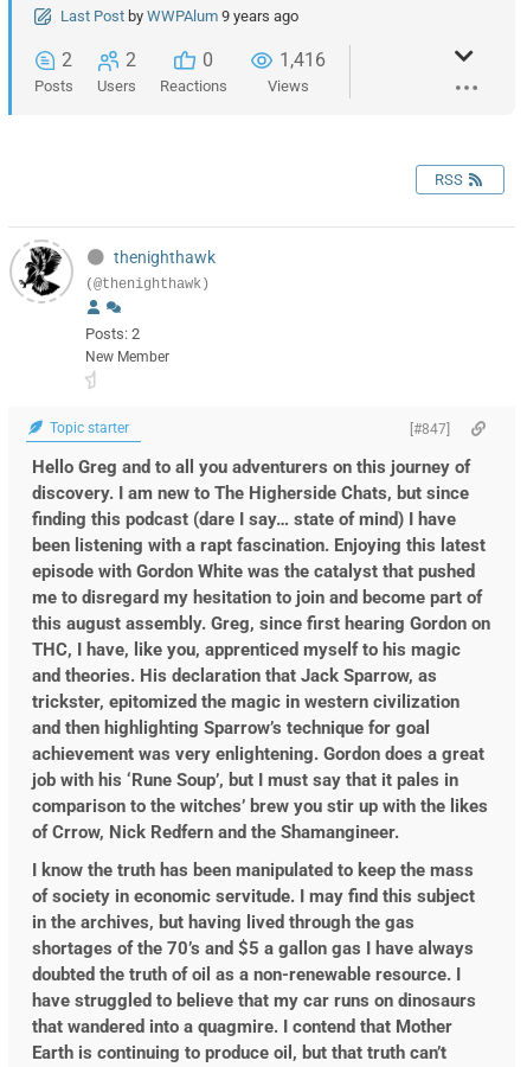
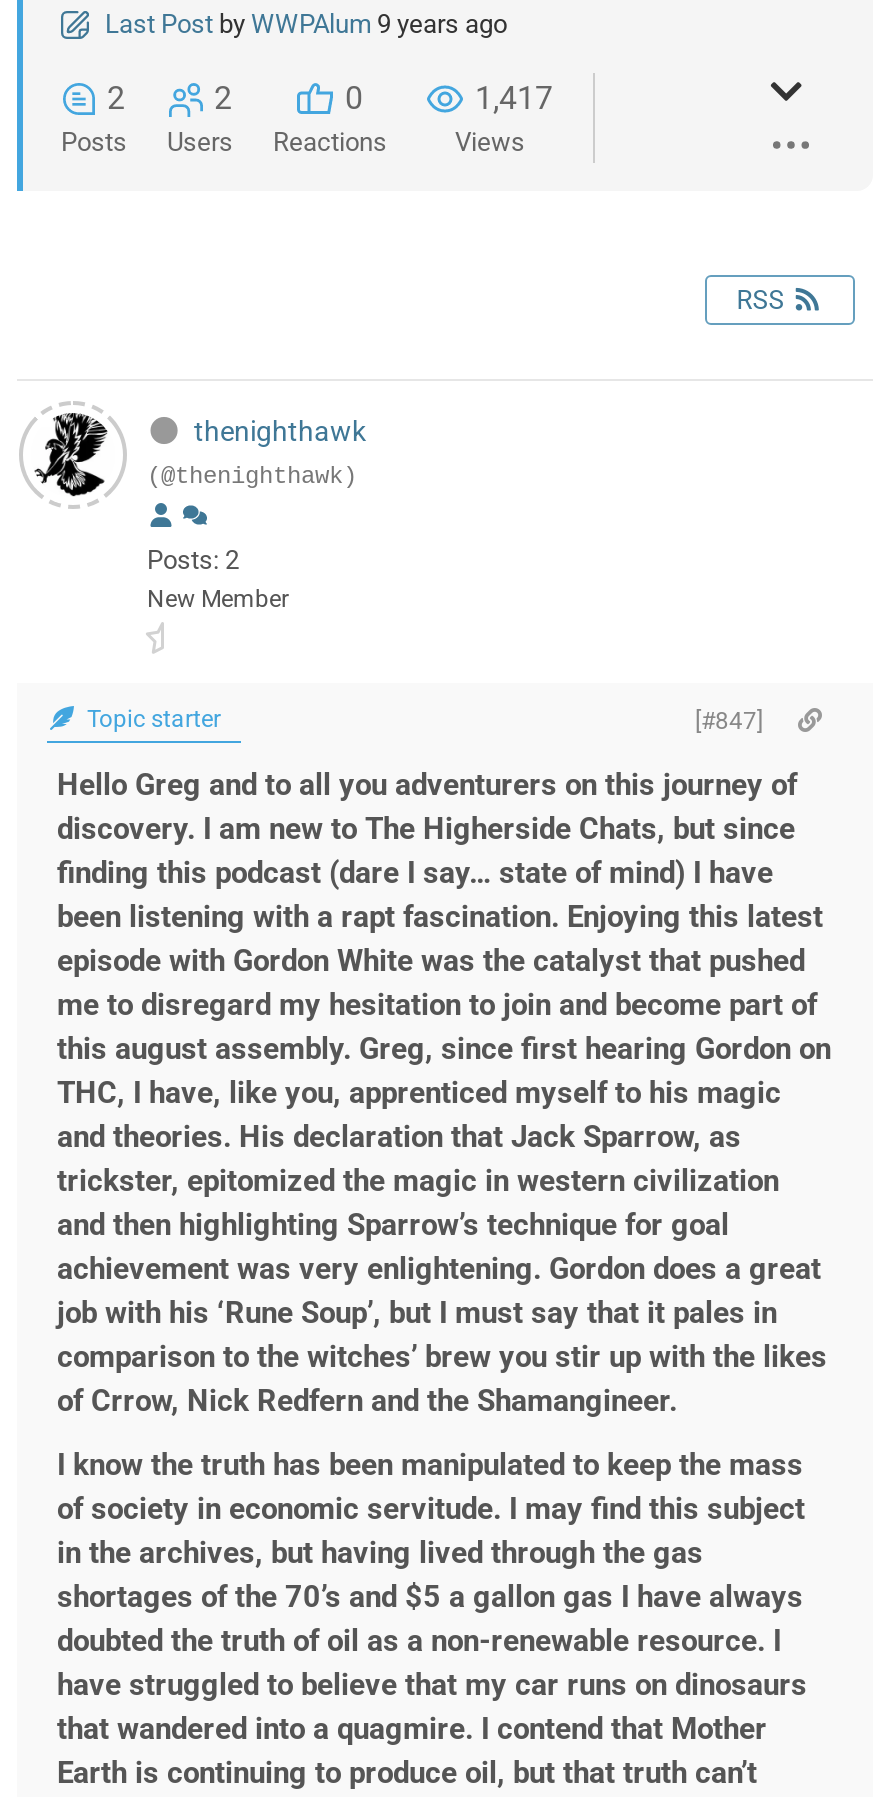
- 1,416
+ 1,417
